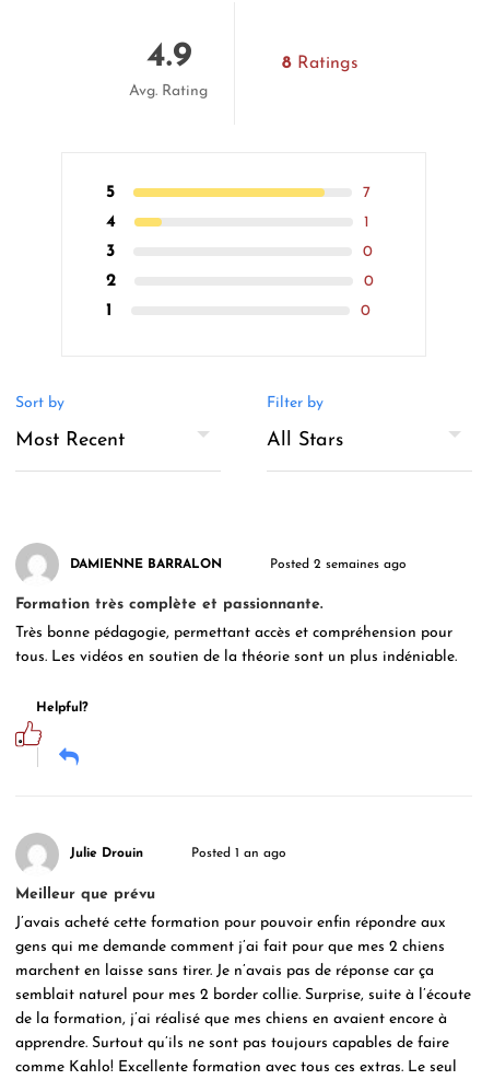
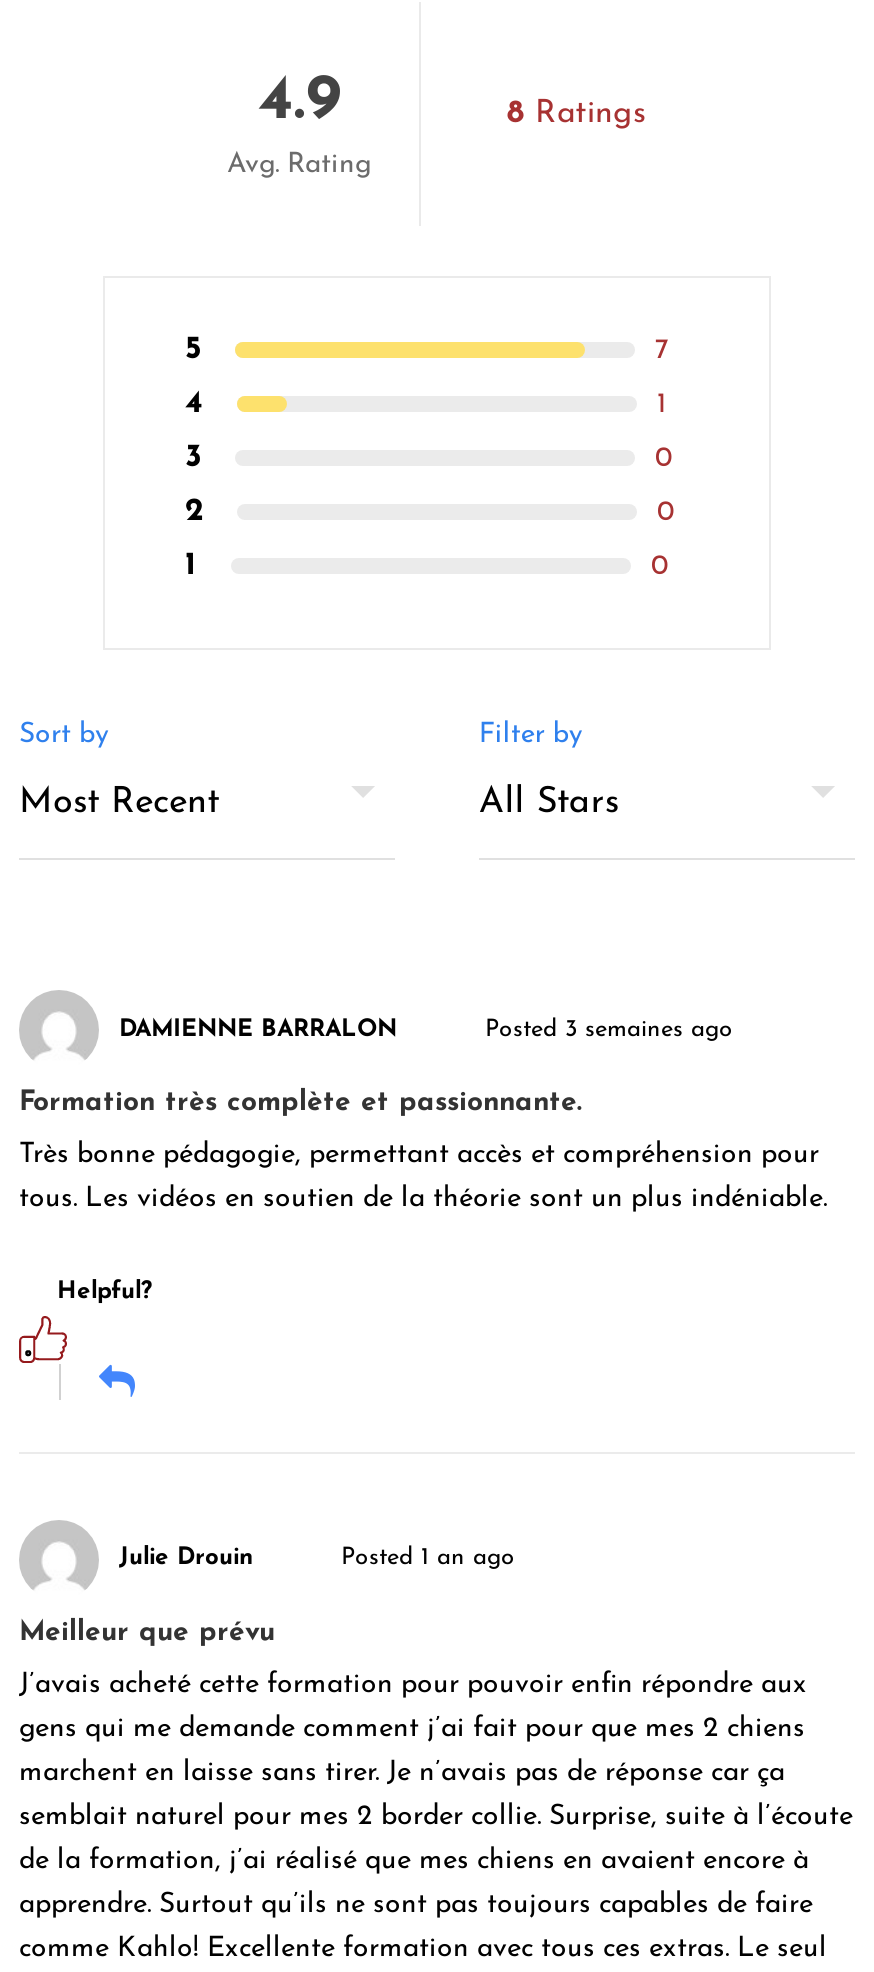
- Posted 2 semaines ago
+ Posted 3 semaines ago
